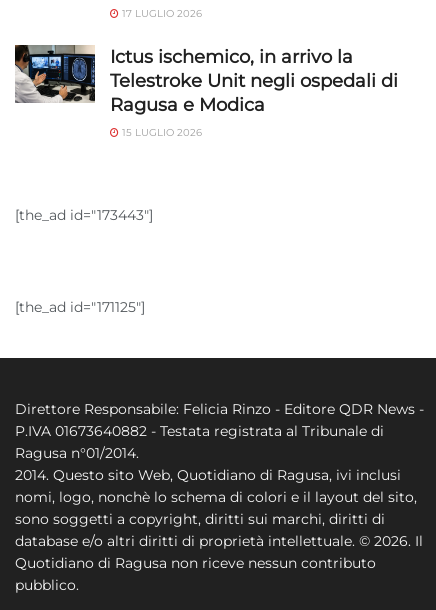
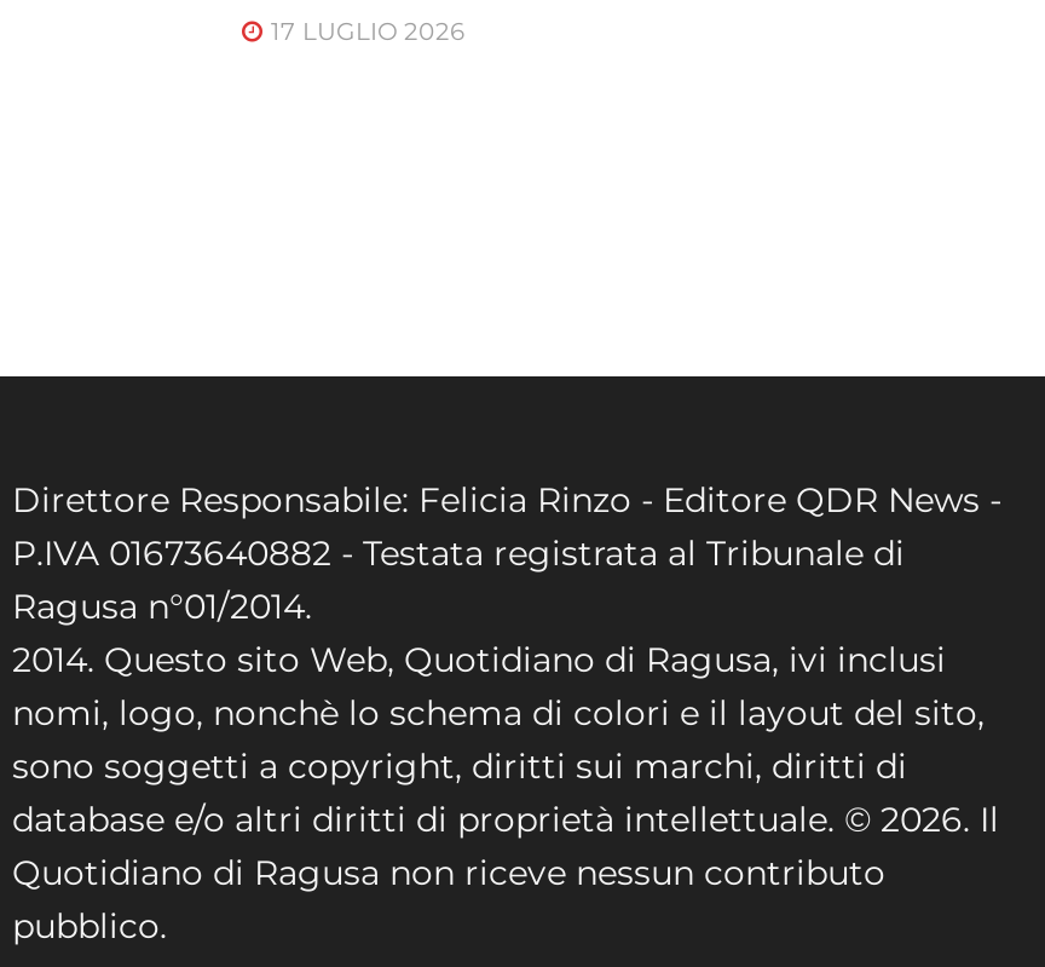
- [image]
- Ictus ischemico, in arrivo la
- Telestroke Unit negli ospedali di
- Ragusa e Modica
- 15 LUGLIO 2026

- [the_ad id="173443"]

- [the_ad id="171125"]
